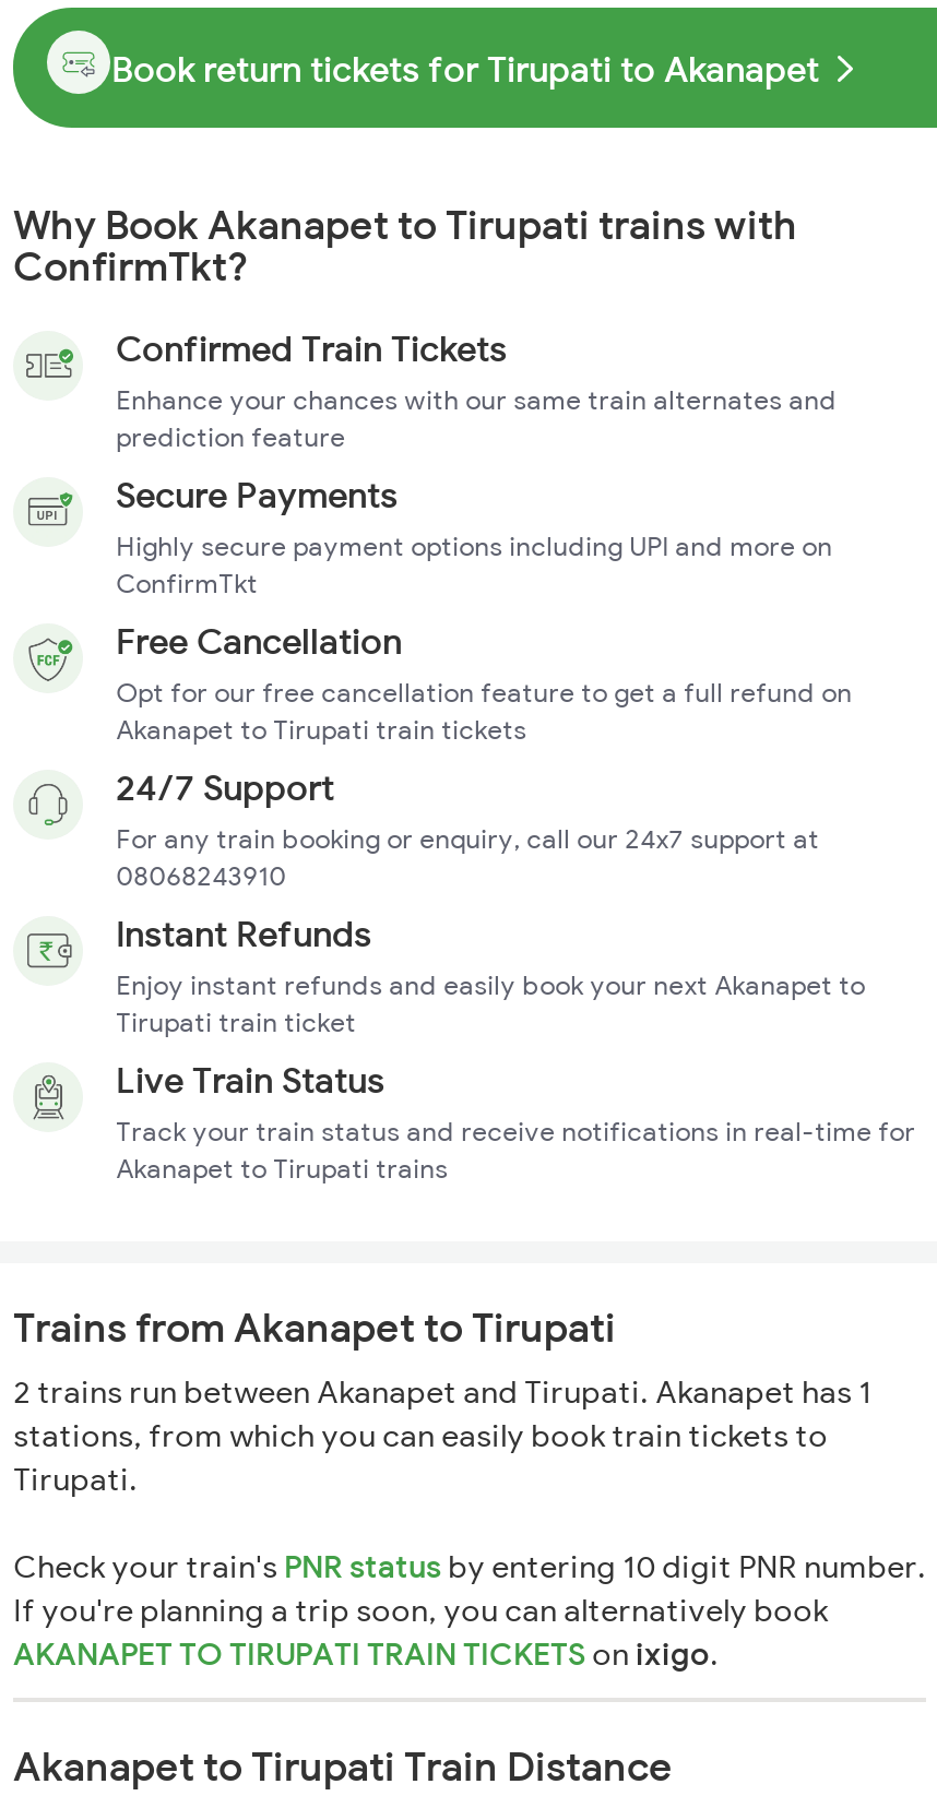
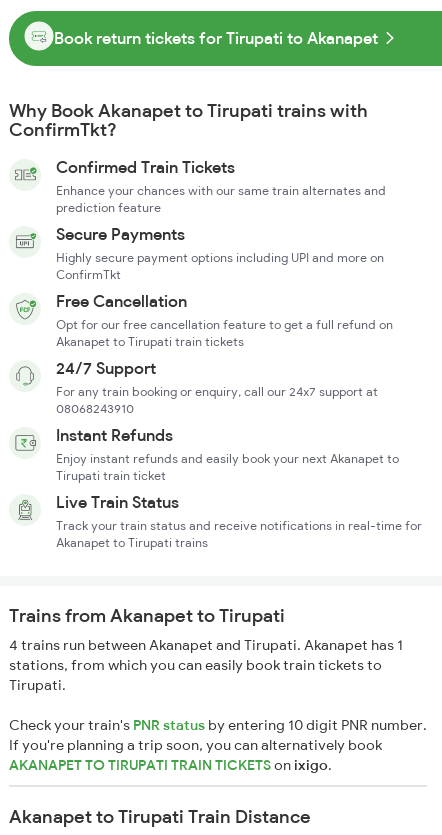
- 2 trains run between Akanapet and Tirupati. Akanapet has 1
+ 4 trains run between Akanapet and Tirupati. Akanapet has 1
